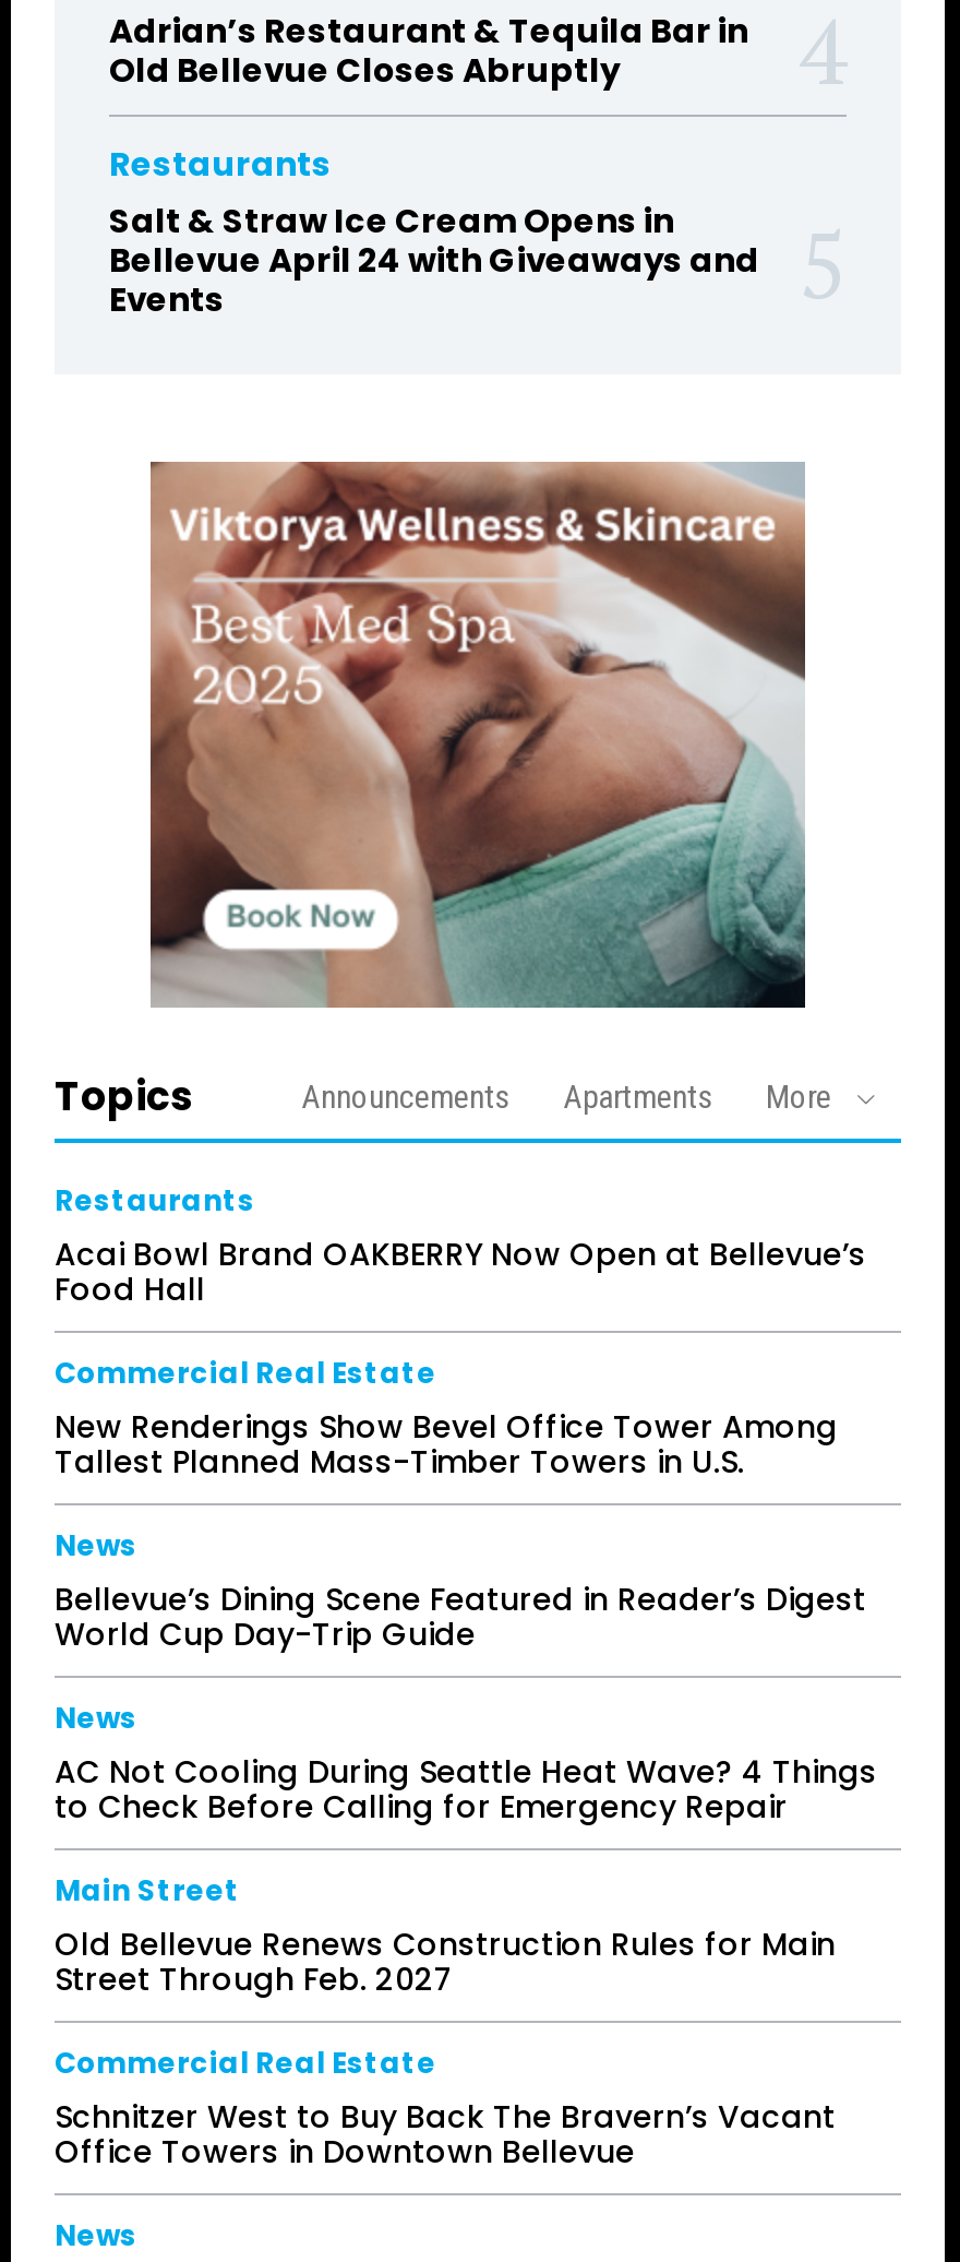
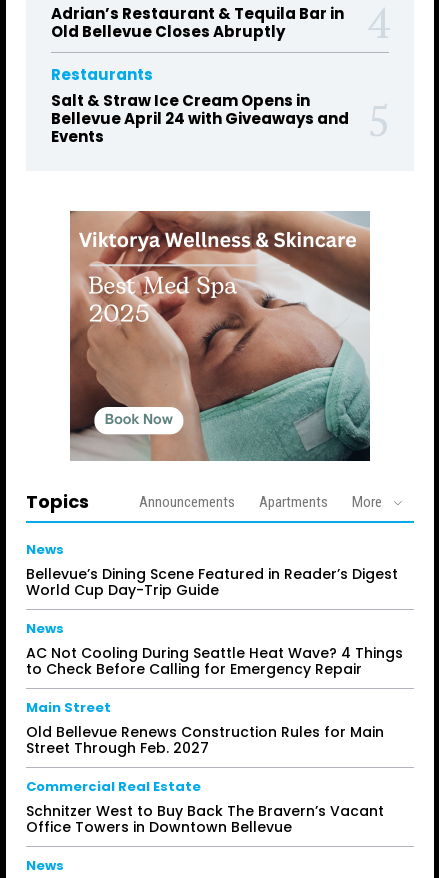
- Restaurants
- Acai Bowl Brand OAKBERRY Now Open at Bellevue’s
- Food Hall
- Commercial Real Estate
- New Renderings Show Bevel Office Tower Among
- Tallest Planned Mass-Timber Towers in U.S.
